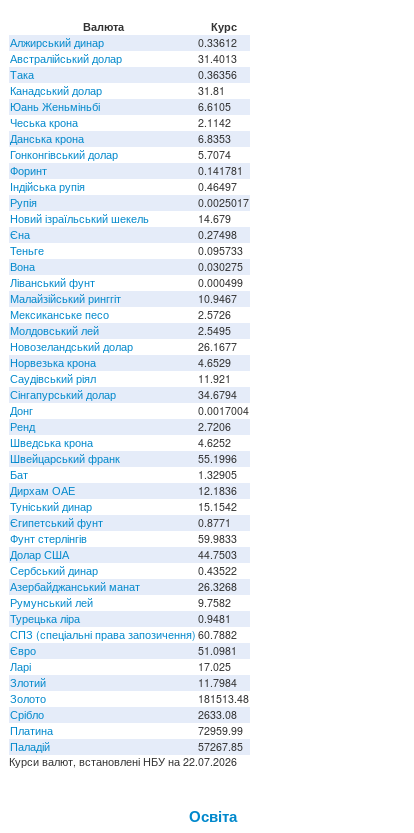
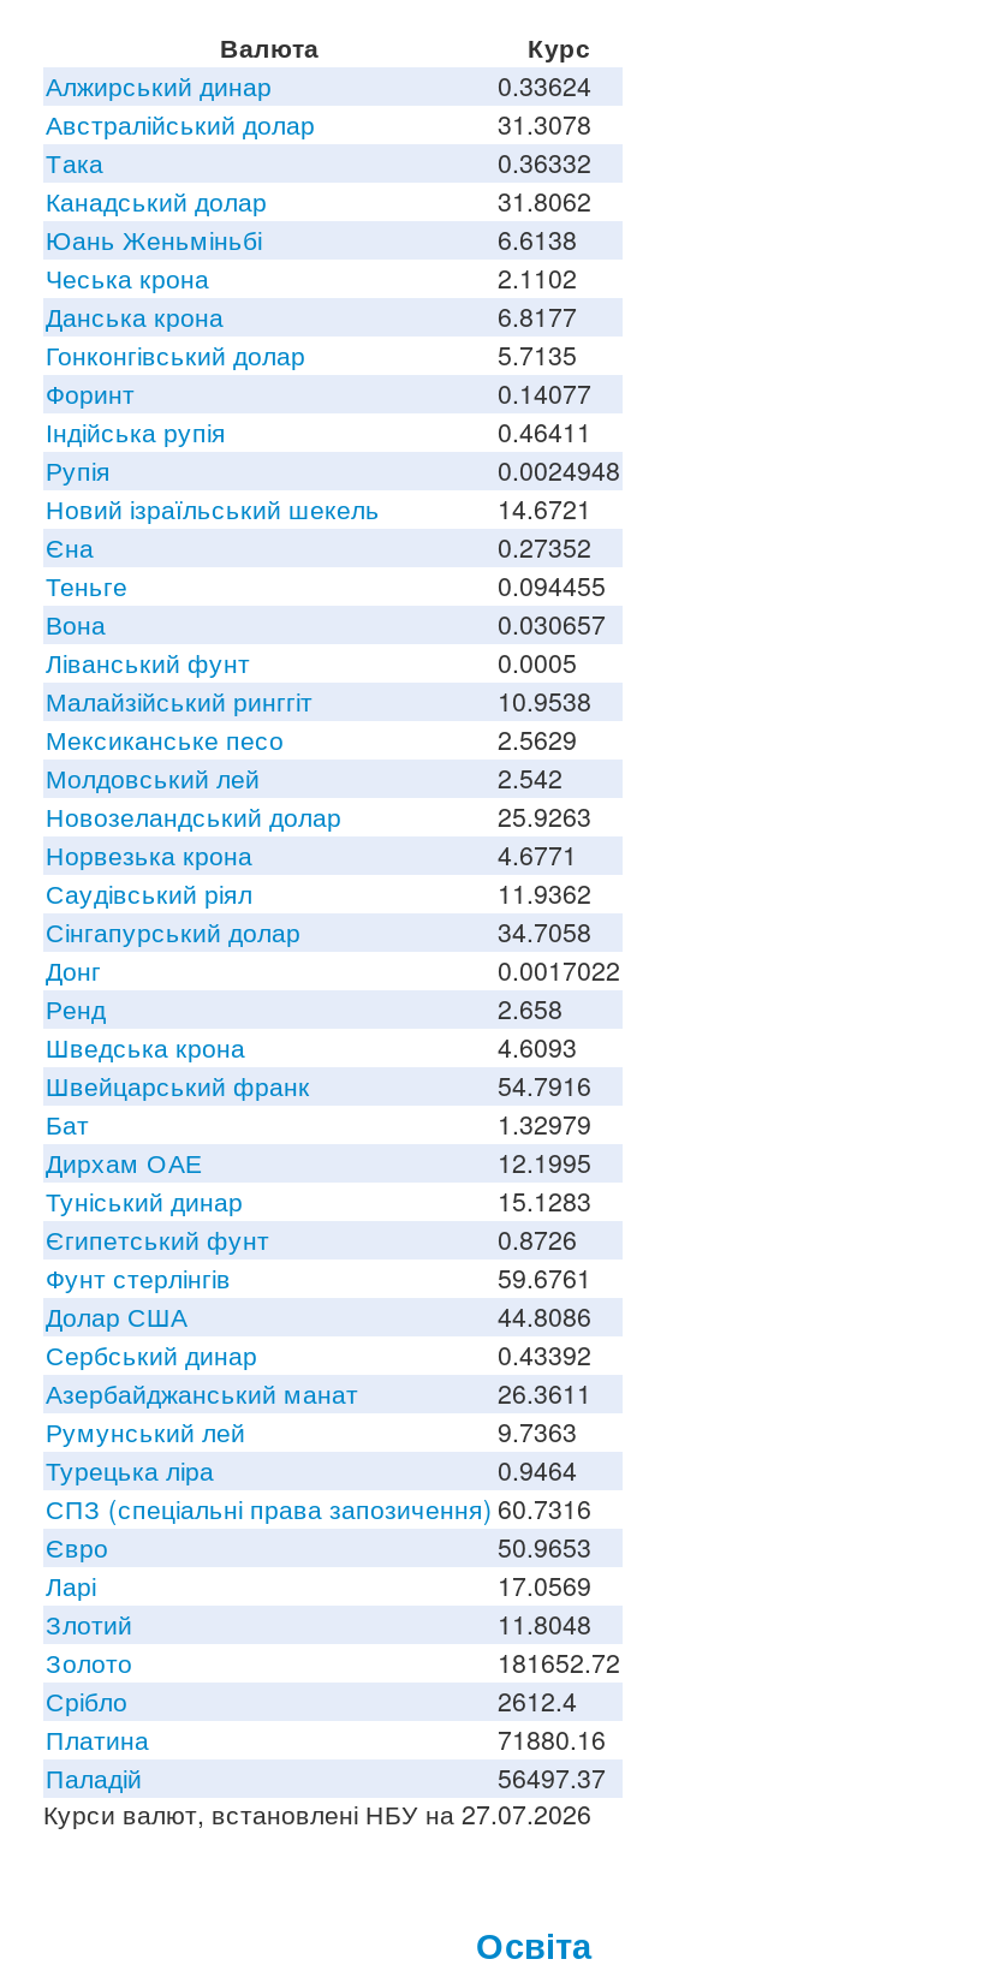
- 0.33612
+ 0.33624

- 31.4013
+ 31.3078

- 0.36356
+ 0.36332

- 31.81
+ 31.8062

- 6.6105
+ 6.6138

- 2.1142
+ 2.1102

- 6.8353
+ 6.8177

- 5.7074
+ 5.7135

- 0.141781
+ 0.14077

- 0.46497
+ 0.46411

- 0.0025017
+ 0.0024948

- 14.679
+ 14.6721

- 0.27498
+ 0.27352

- 0.095733
+ 0.094455

- 0.030275
+ 0.030657

- 0.000499
+ 0.0005

- 10.9467
+ 10.9538

- 2.5726
+ 2.5629

- 2.5495
+ 2.542

- 26.1677
+ 25.9263

- 4.6529
+ 4.6771

- 11.921
+ 11.9362

- 34.6794
+ 34.7058

- 0.0017004
+ 0.0017022

- 2.7206
+ 2.658

- 4.6252
+ 4.6093

- 55.1996
+ 54.7916

- 1.32905
+ 1.32979

- 12.1836
+ 12.1995

- 15.1542
+ 15.1283

- 0.8771
+ 0.8726

- 59.9833
+ 59.6761

- 44.7503
+ 44.8086

- 0.43522
+ 0.43392

- 26.3268
+ 26.3611

- 9.7582
+ 9.7363

- 0.9481
+ 0.9464

- СПЗ (спеціальні права запозичення) 60.7882
+ СПЗ (спеціальні права запозичення) 60.7316

- 51.0981
+ 50.9653

- 17.025
+ 17.0569

- 11.7984
+ 11.8048

- 181513.48
+ 181652.72

- 2633.08
+ 2612.4

- 72959.99
+ 71880.16

- 57267.85
+ 56497.37

- Курси валют, встановлені НБУ на 22.07.2026
+ Курси валют, встановлені НБУ на 27.07.2026
